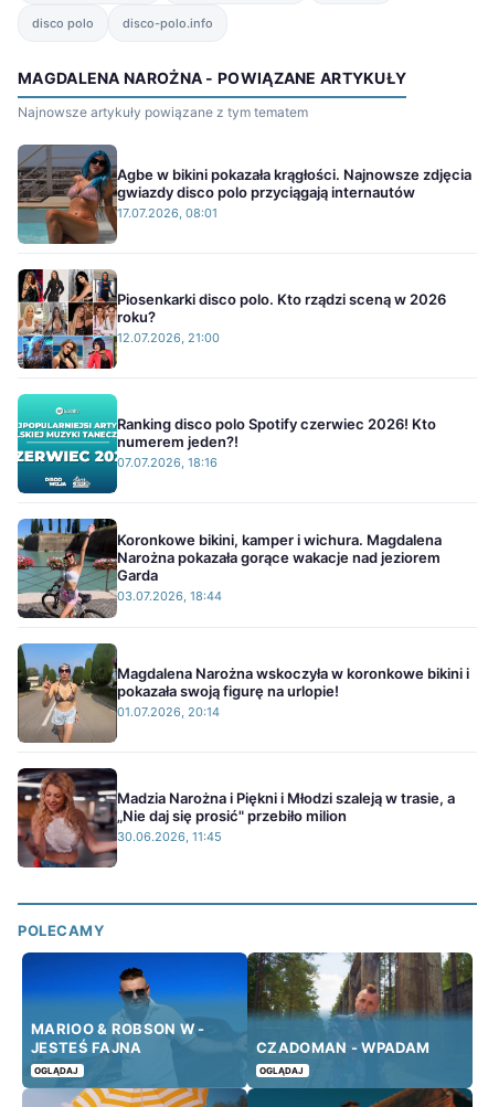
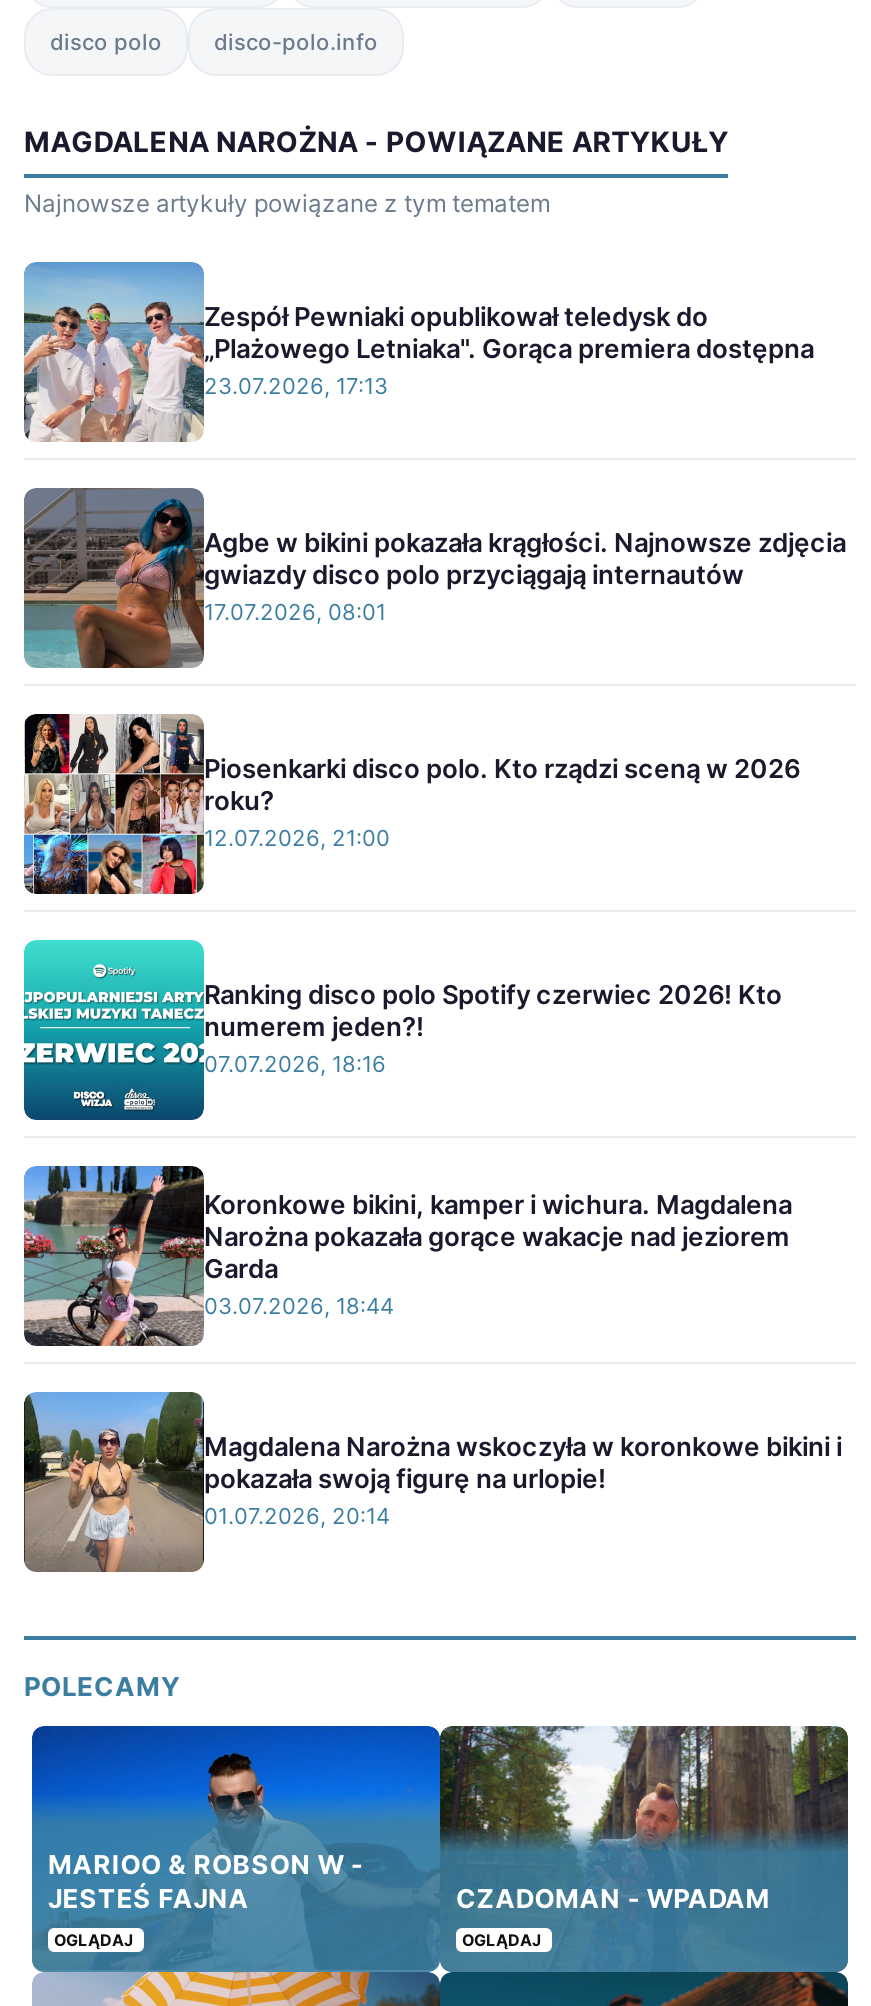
+ [image]
+ Zespół Pewniaki opublikował teledysk do
+ „Plażowego Letniaka". Gorąca premiera dostępna
+ 23.07.2026, 17:13

moved down: [image] | Agbe w bikini pokazała krągłości. Najnowsze zdjęcia | gwiazdy disco polo przyciągają internautów | ... | pokazała swoją figurę na urlopie! | 01.07.2026, 20:14

- [image]
- Madzia Narożna i Piękni i Młodzi szaleją w trasie, a
- „Nie daj się prosić" przebiło milion
- 30.06.2026, 11:45
